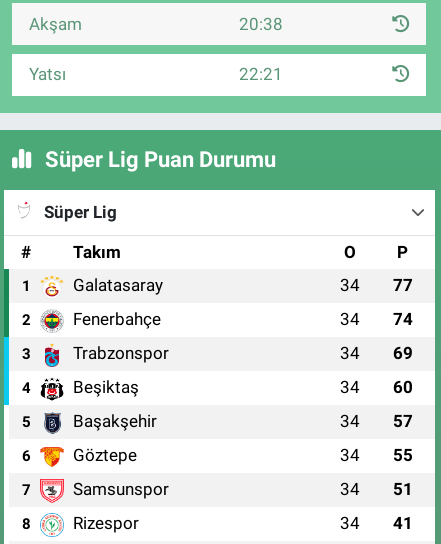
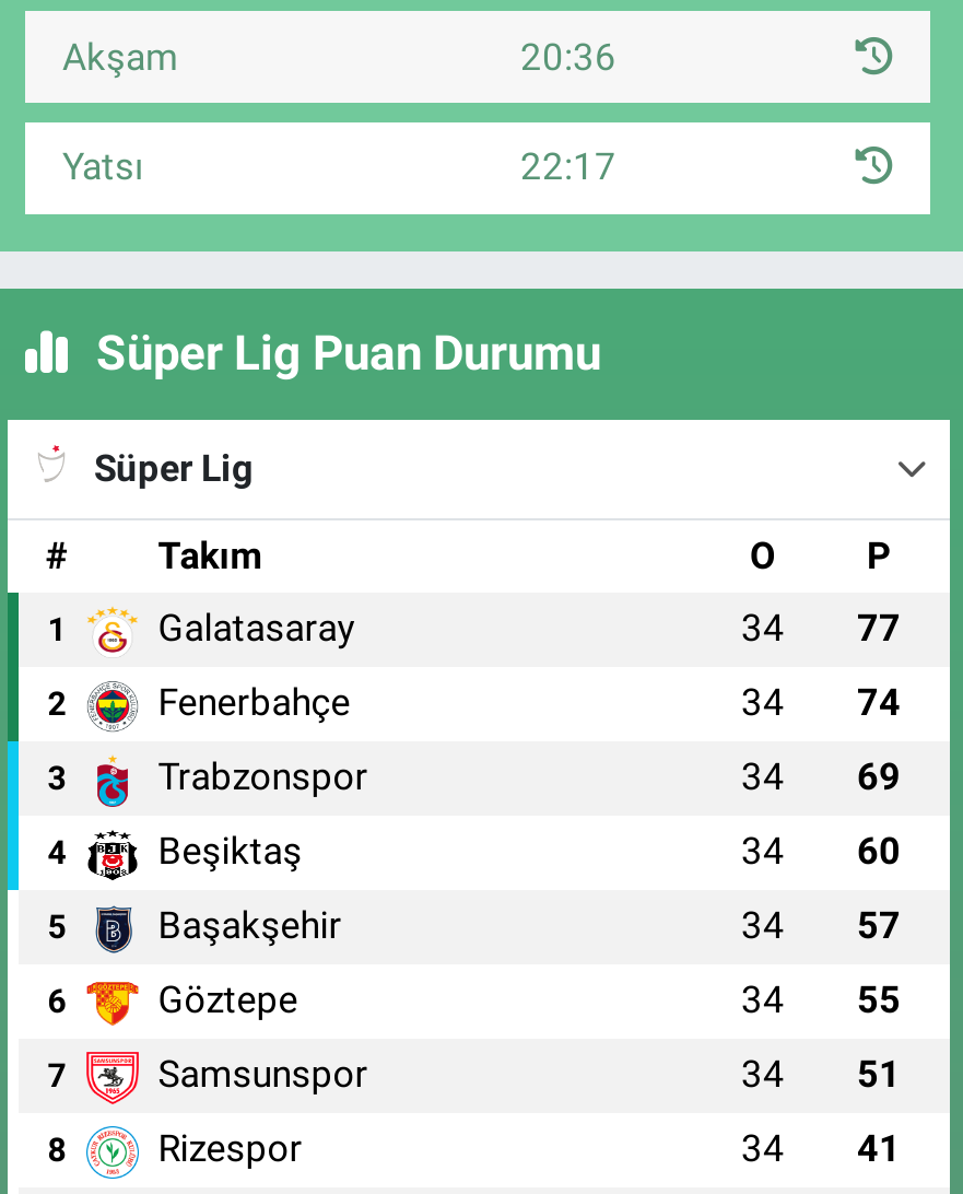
- 20:38
+ 20:36

- 22:21
+ 22:17
